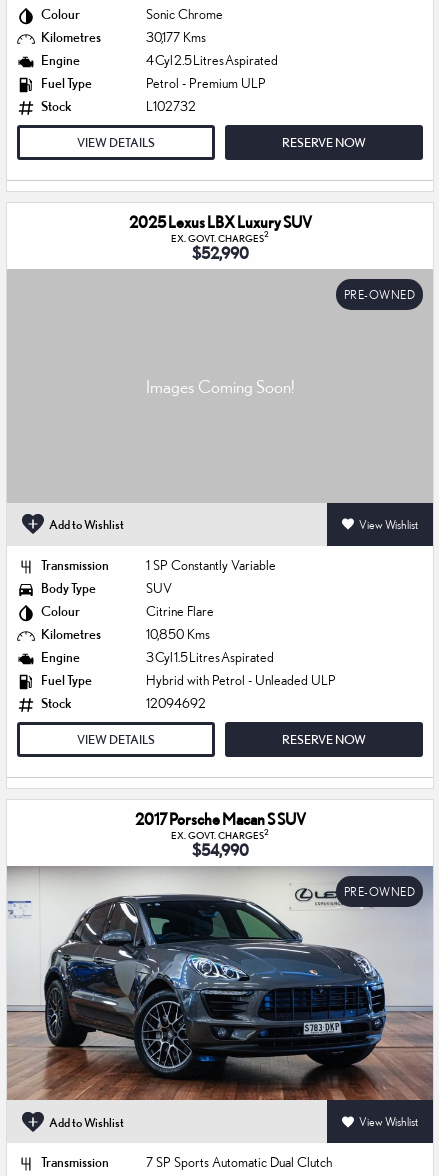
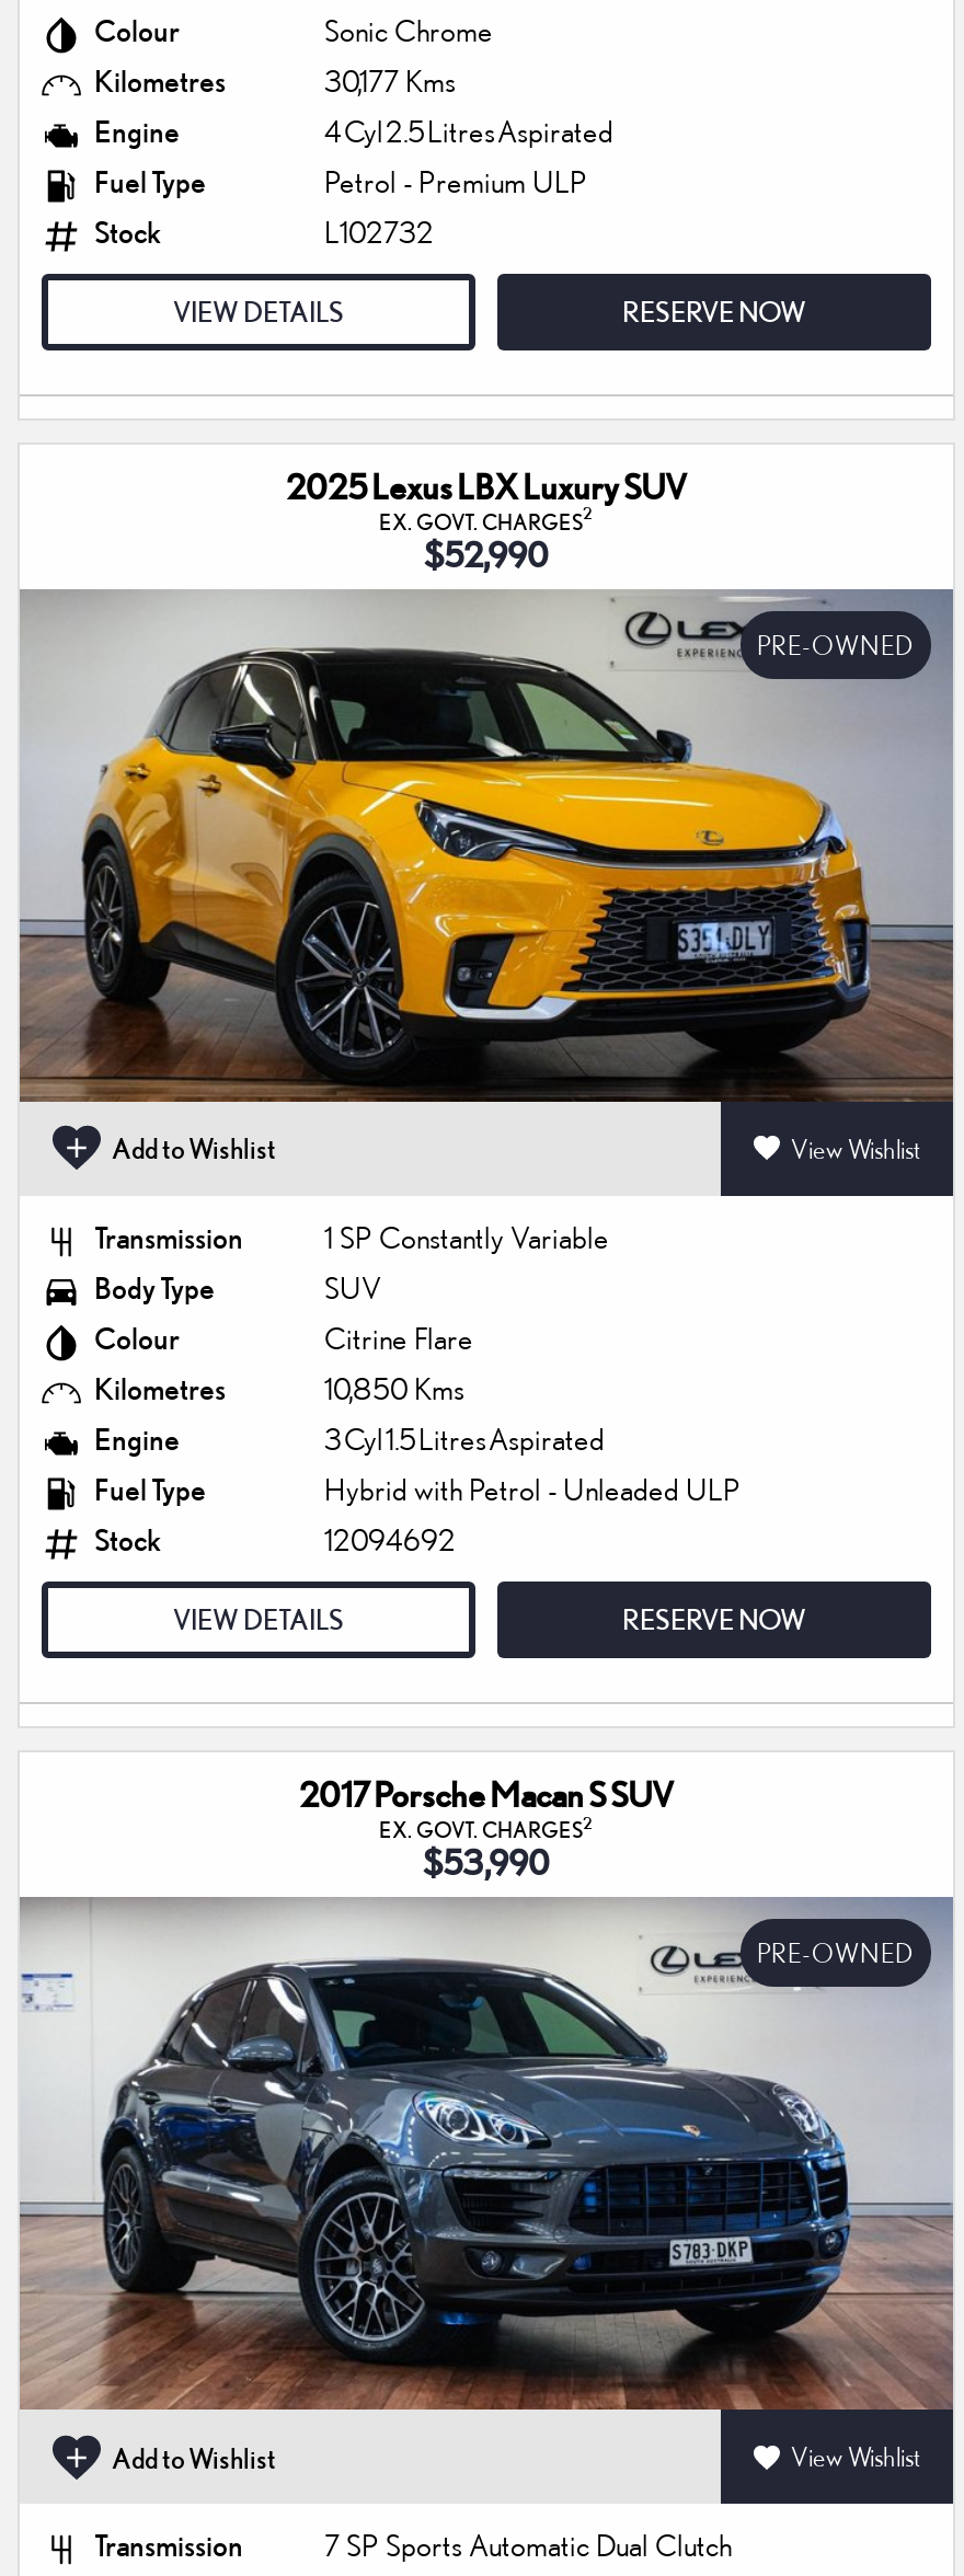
+ [image]

- $54,990
+ $53,990
